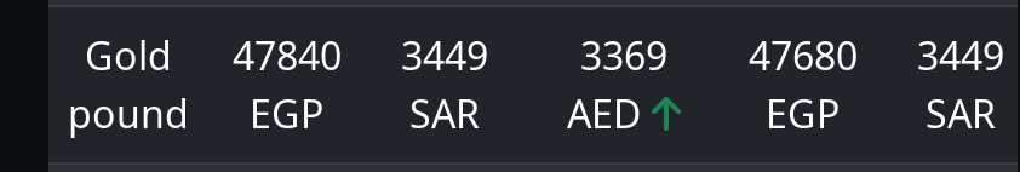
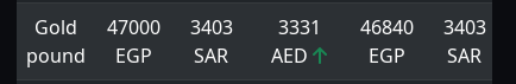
- 47840
+ 47000

- 3449
+ 3403

- 3369
+ 3331

- 47680
+ 46840

- 3449
+ 3403
